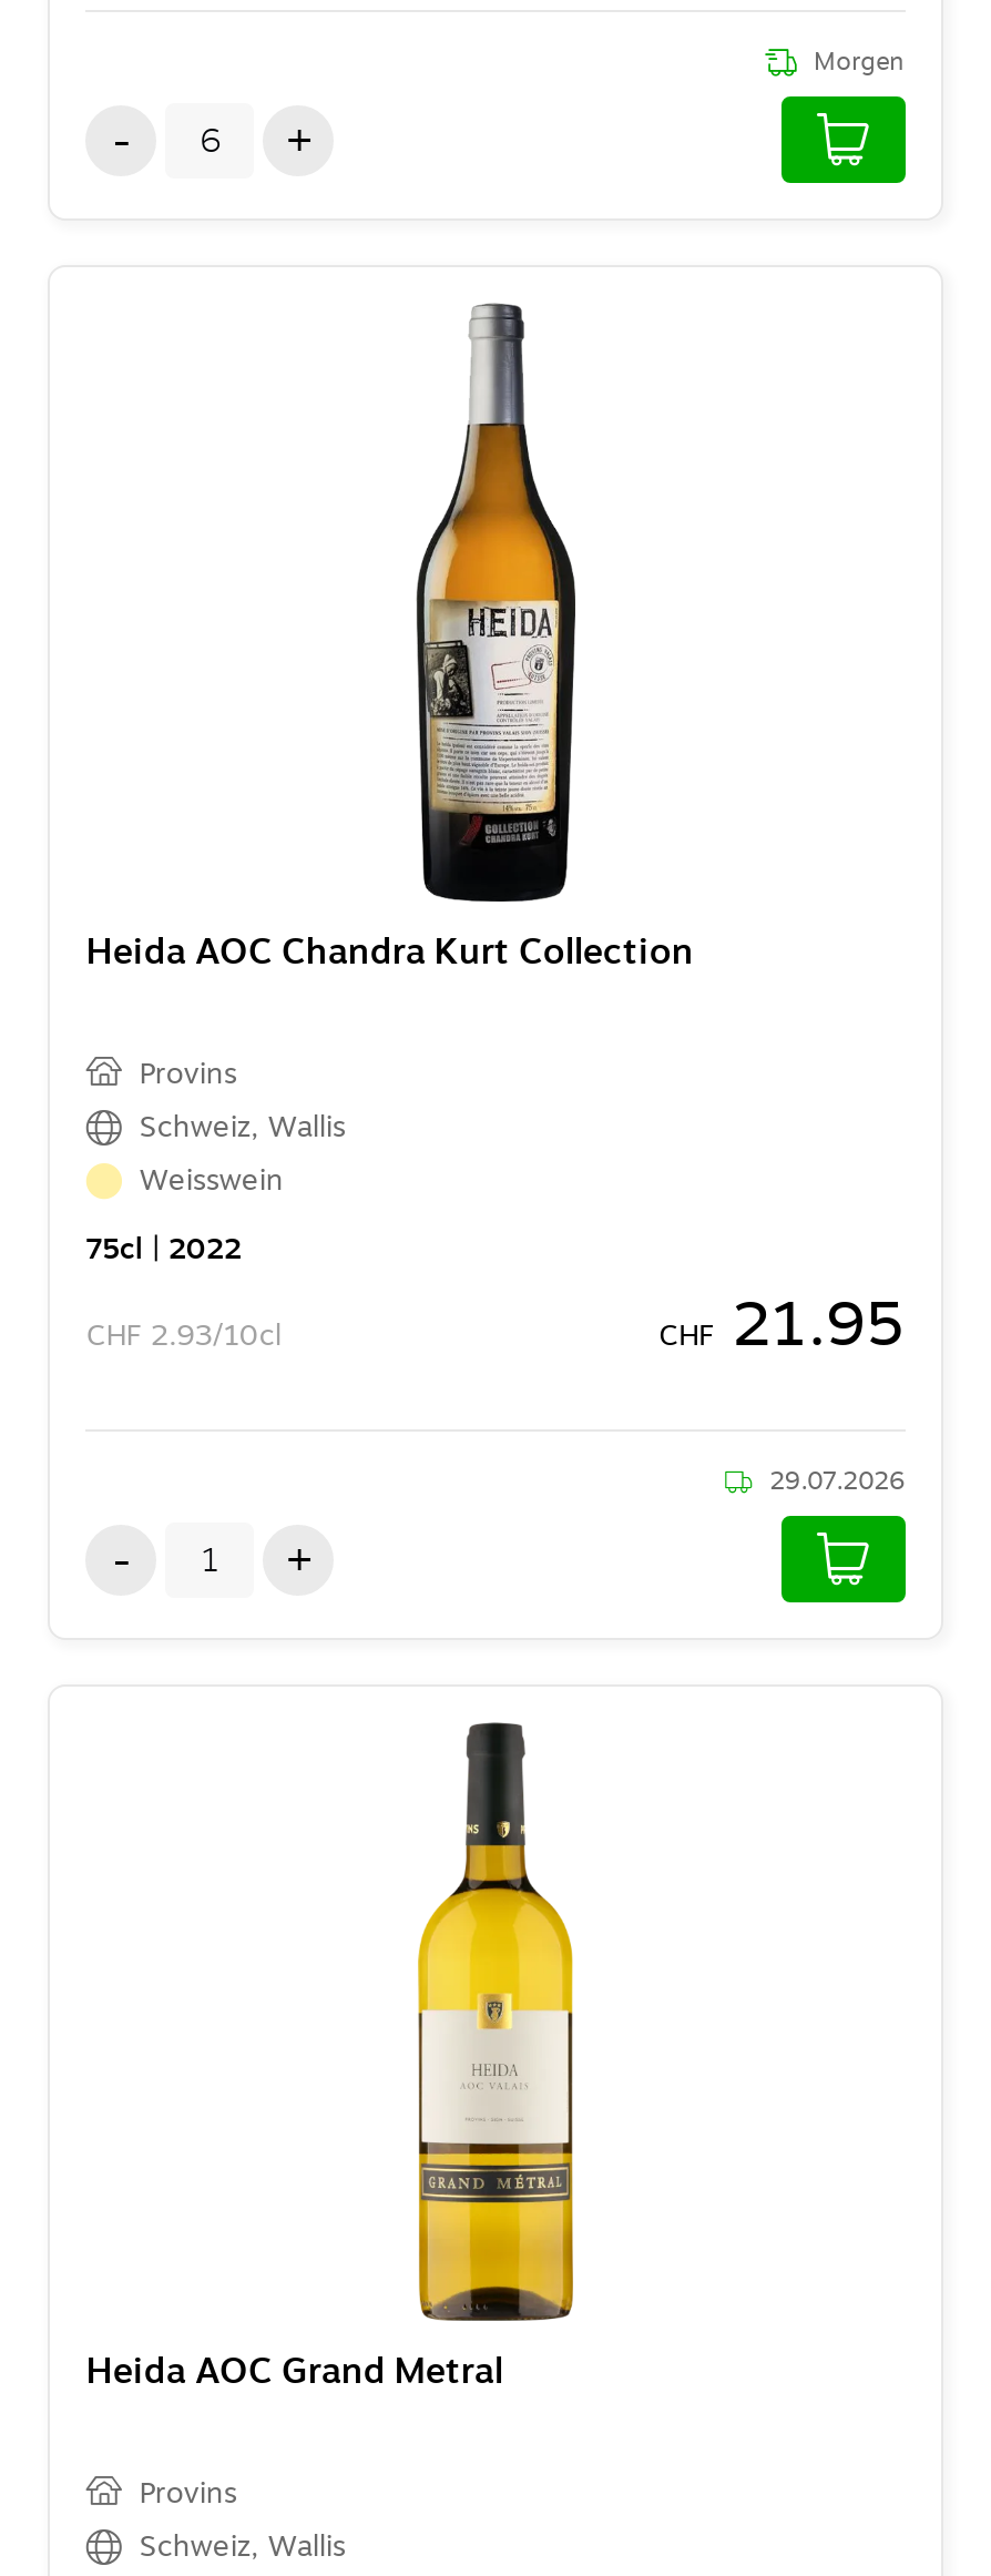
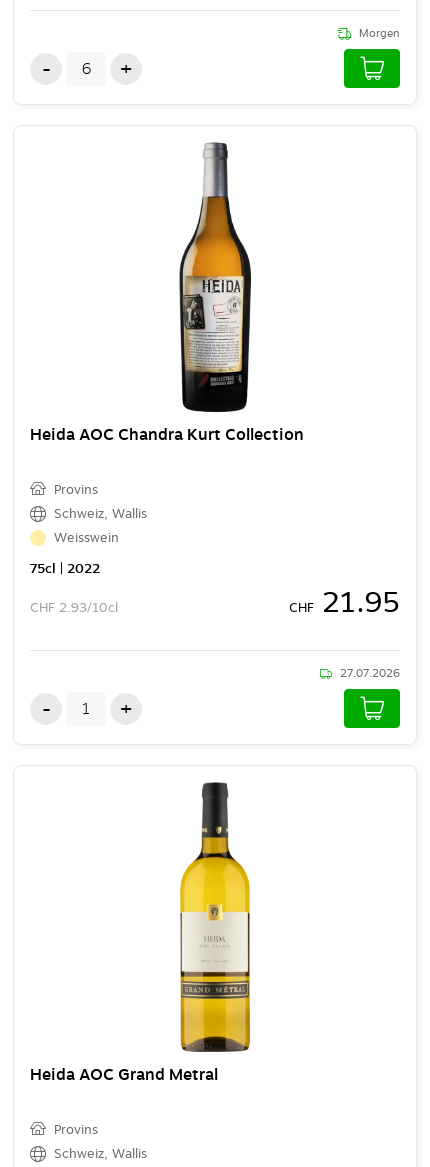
- 29.07.2026
+ 27.07.2026
